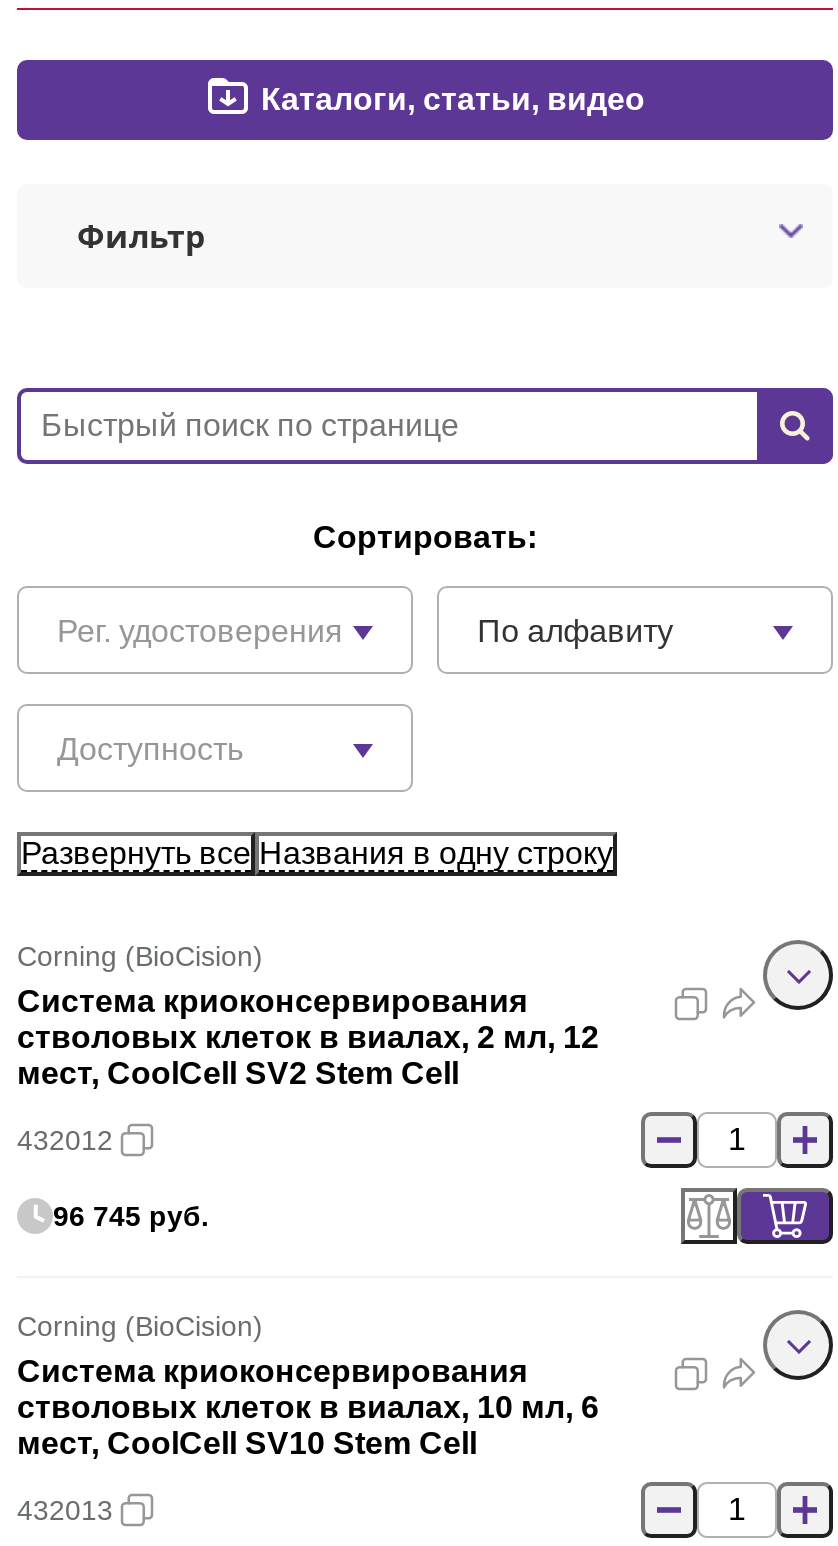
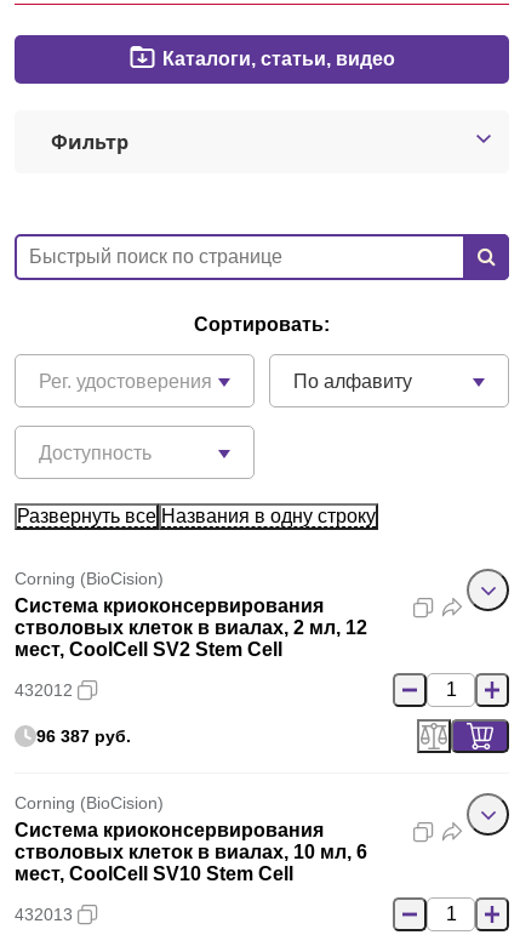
- 96 745 руб.
+ 96 387 руб.
